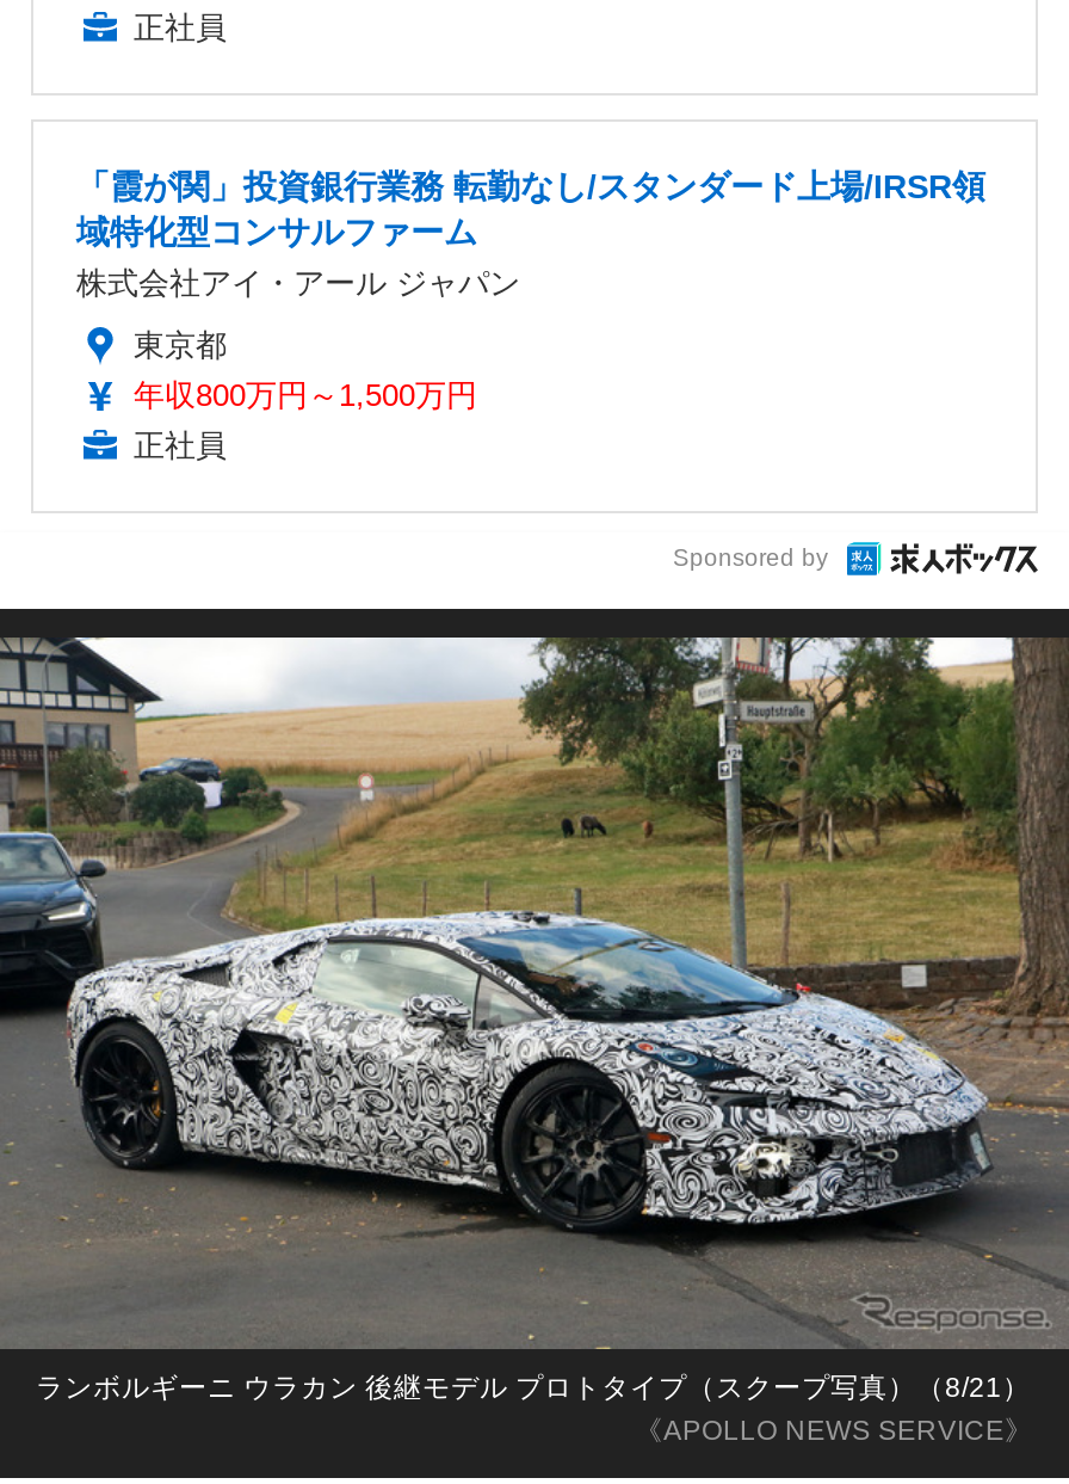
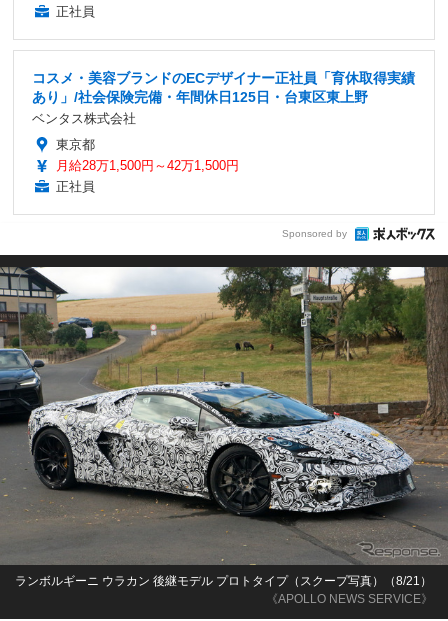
- 「霞が関」投資銀行業務 転勤なし/スタンダード上場/IRSR領
- 域特化型コンサルファーム
- 株式会社アイ・アール ジャパン
+ コスメ・美容ブランドのECデザイナー正社員「育休取得実績
+ あり」/社会保険完備・年間休日125日・台東区東上野
+ ベンタス株式会社

- 年収800万円～1,500万円
+ 月給28万1,500円～42万1,500円
